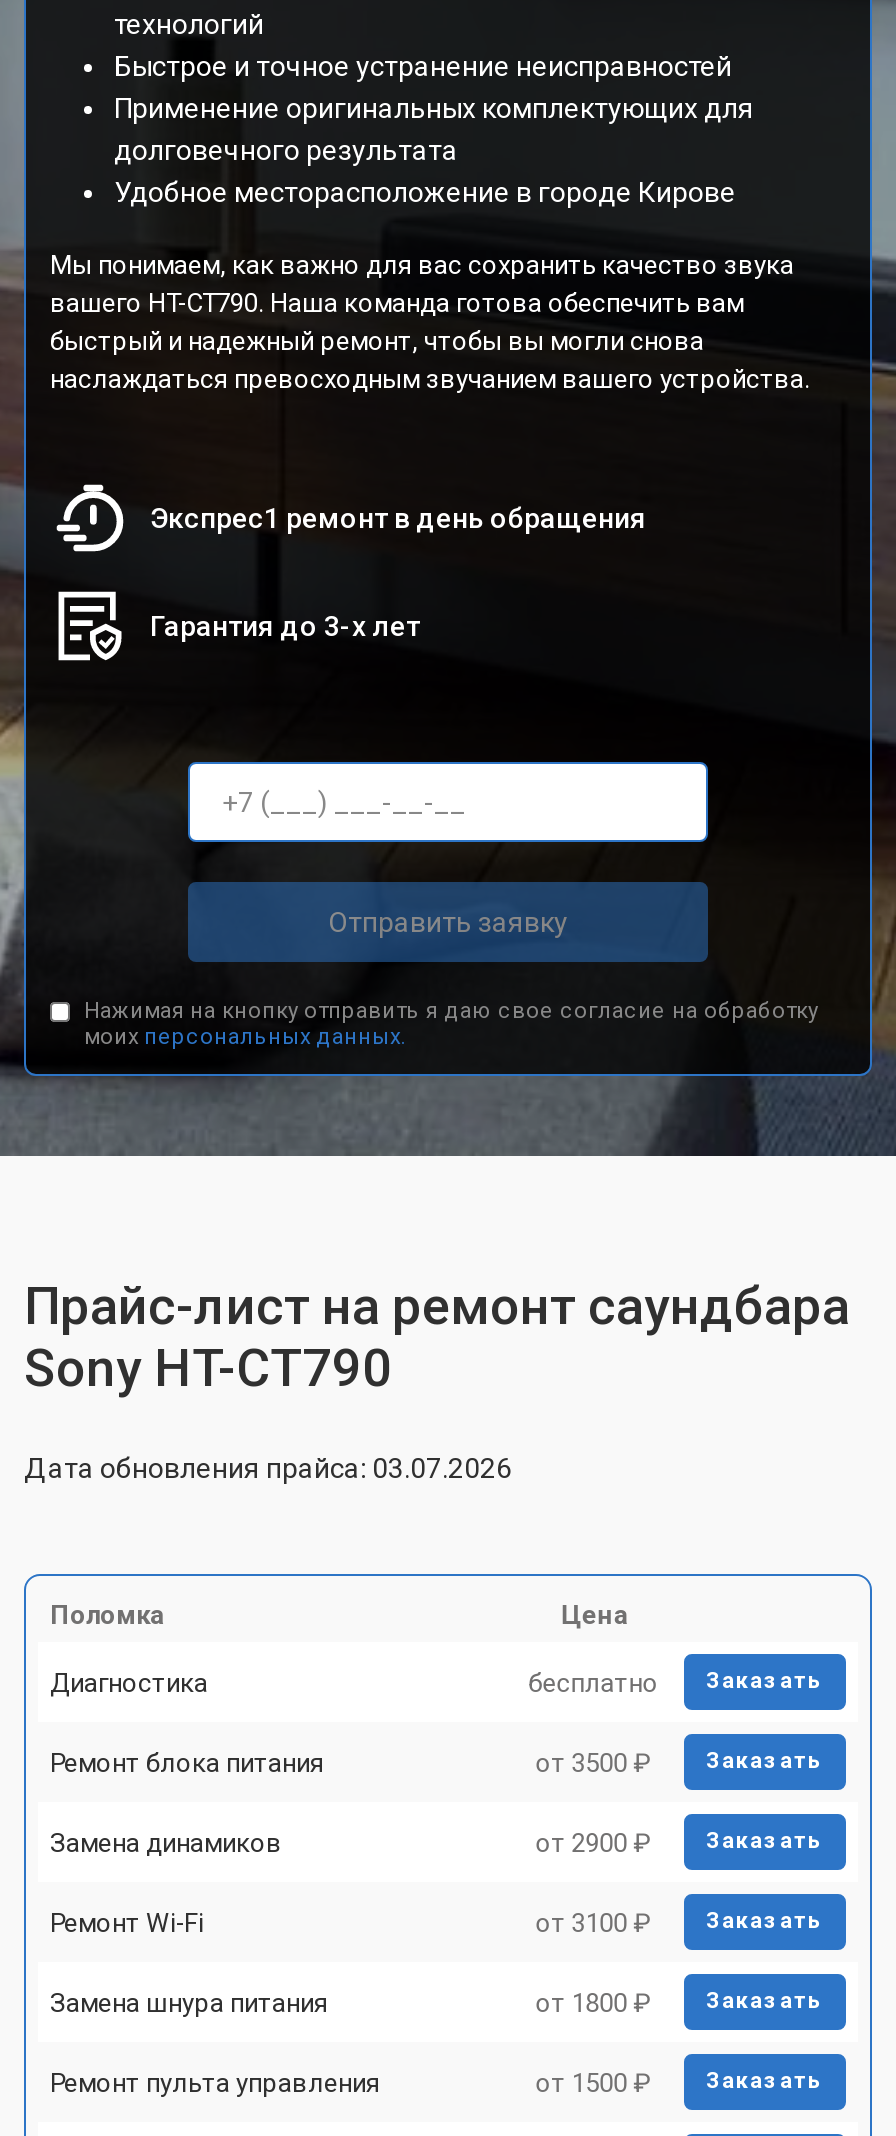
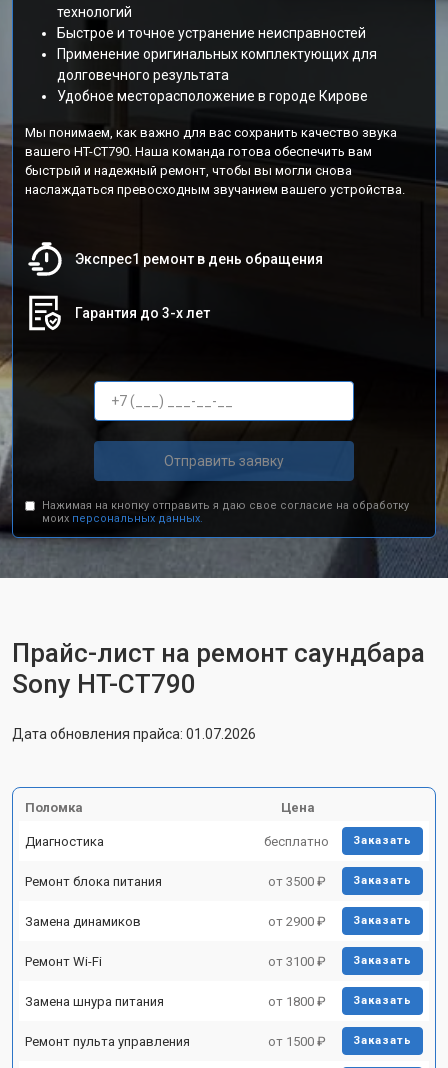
- Дата обновления прайса: 03.07.2026
+ Дата обновления прайса: 01.07.2026
